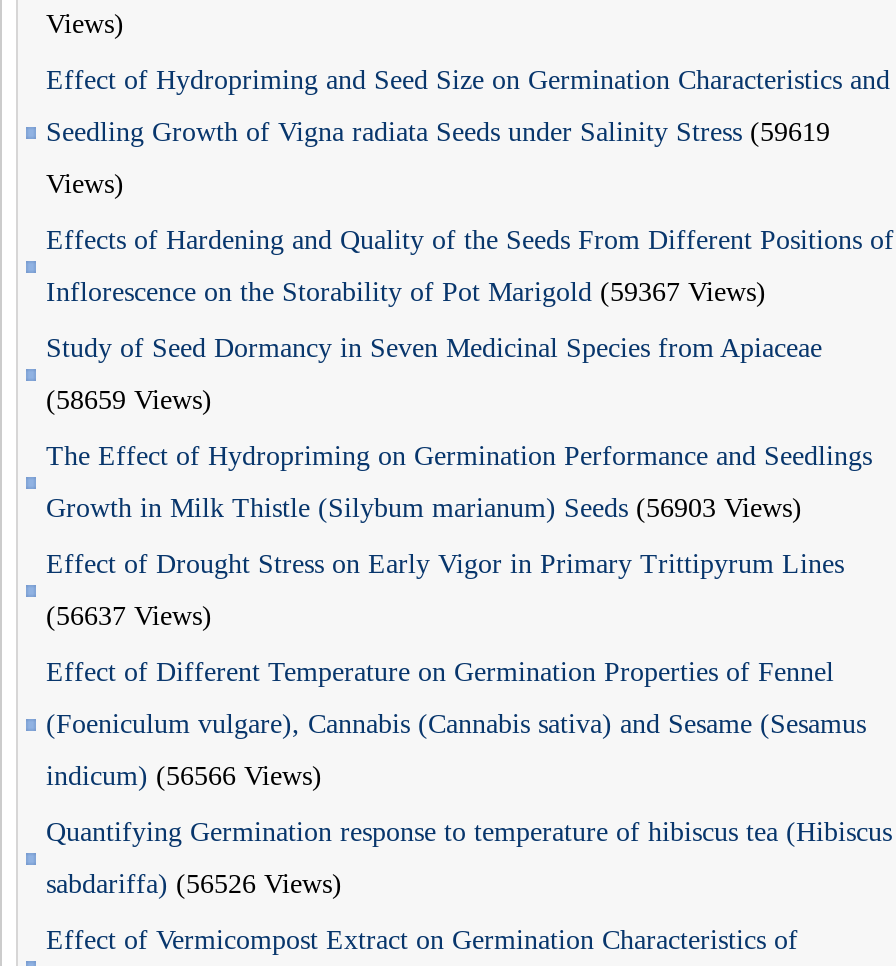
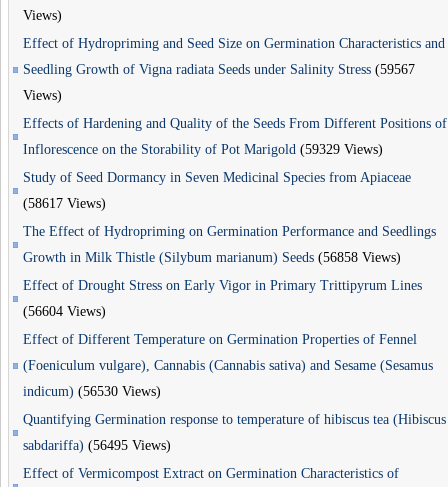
- Seedling Growth of Vigna radiata Seeds under Salinity Stress (59619
+ Seedling Growth of Vigna radiata Seeds under Salinity Stress (59567

- Inflorescence on the Storability of Pot Marigold (59367 Views)
+ Inflorescence on the Storability of Pot Marigold (59329 Views)

- (58659 Views)
+ (58617 Views)

- Growth in Milk Thistle (Silybum marianum) Seeds (56903 Views)
+ Growth in Milk Thistle (Silybum marianum) Seeds (56858 Views)

- (56637 Views)
+ (56604 Views)

- indicum) (56566 Views)
+ indicum) (56530 Views)

- sabdariffa) (56526 Views)
+ sabdariffa) (56495 Views)
